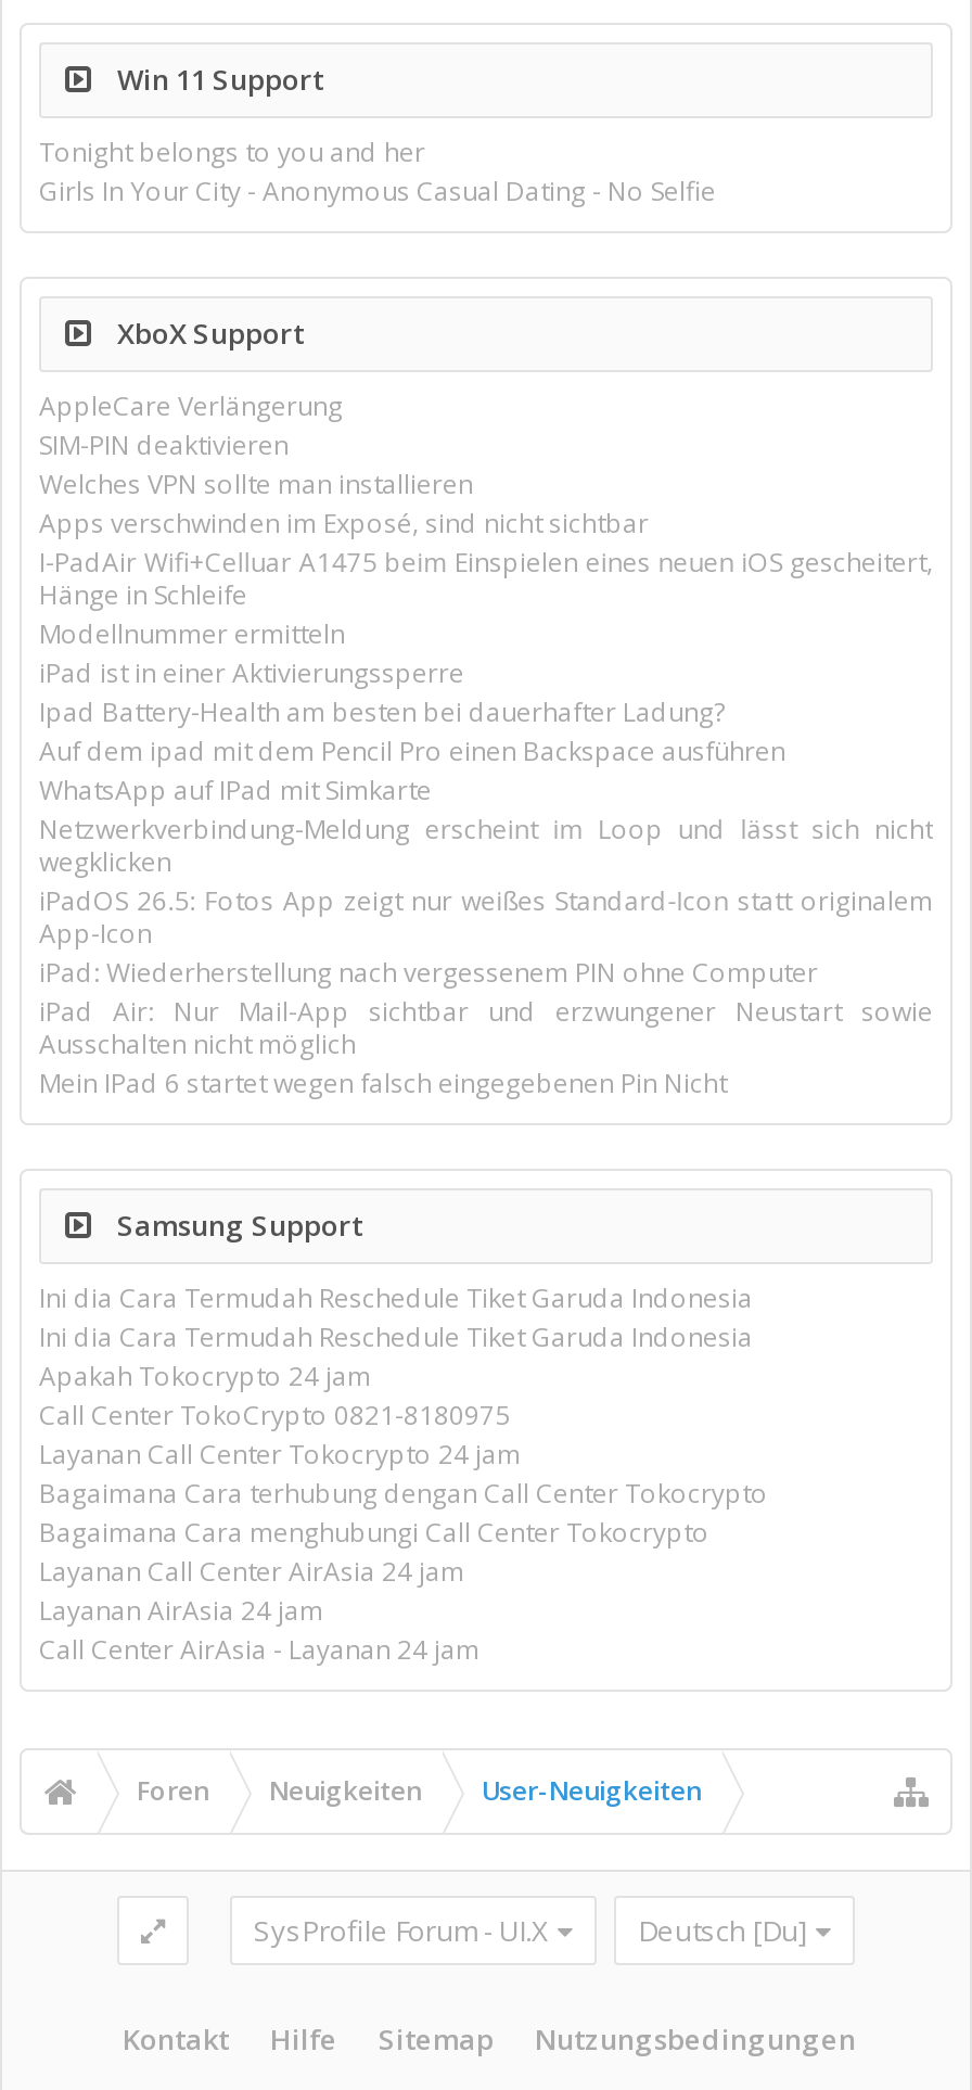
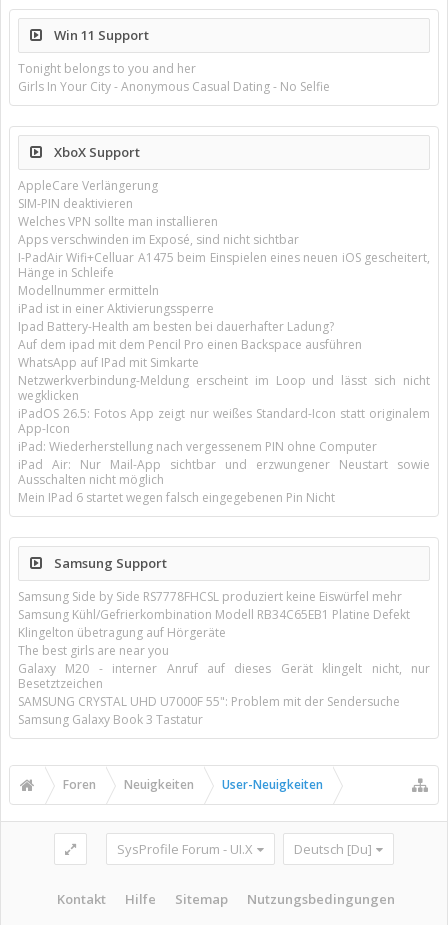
- Ini dia Cara Termudah Reschedule Tiket Garuda Indonesia
- Ini dia Cara Termudah Reschedule Tiket Garuda Indonesia
- Apakah Tokocrypto 24 jam
- Call Center TokoCrypto 0821-8180975
- Layanan Call Center Tokocrypto 24 jam
- Bagaimana Cara terhubung dengan Call Center Tokocrypto
- Bagaimana Cara menghubungi Call Center Tokocrypto
- Layanan Call Center AirAsia 24 jam
- Layanan AirAsia 24 jam
- Call Center AirAsia - Layanan 24 jam
+ Samsung Side by Side RS7778FHCSL produziert keine Eiswürfel mehr
+ Samsung Kühl/Gefrierkombination Modell RB34C65EB1 Platine Defekt
+ Klingelton übetragung auf Hörgeräte
+ The best girls are near you
+ Galaxy M20 - interner Anruf auf dieses Gerät klingelt nicht, nur
+ Besetztzeichen
+ SAMSUNG CRYSTAL UHD U7000F 55": Problem mit der Sendersuche
+ Samsung Galaxy Book 3 Tastatur
